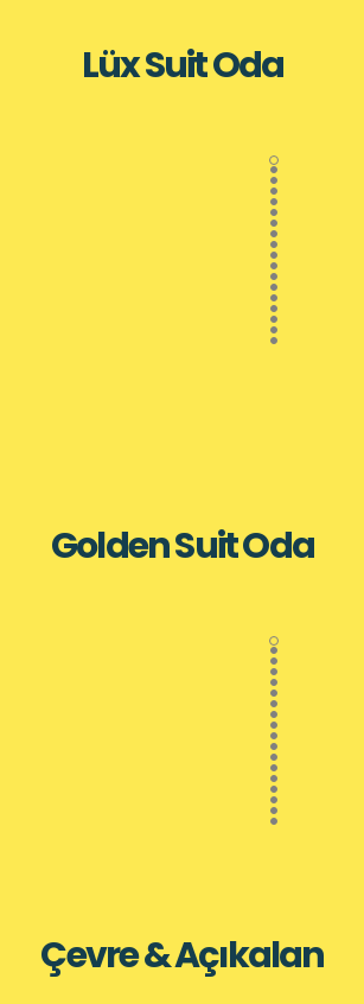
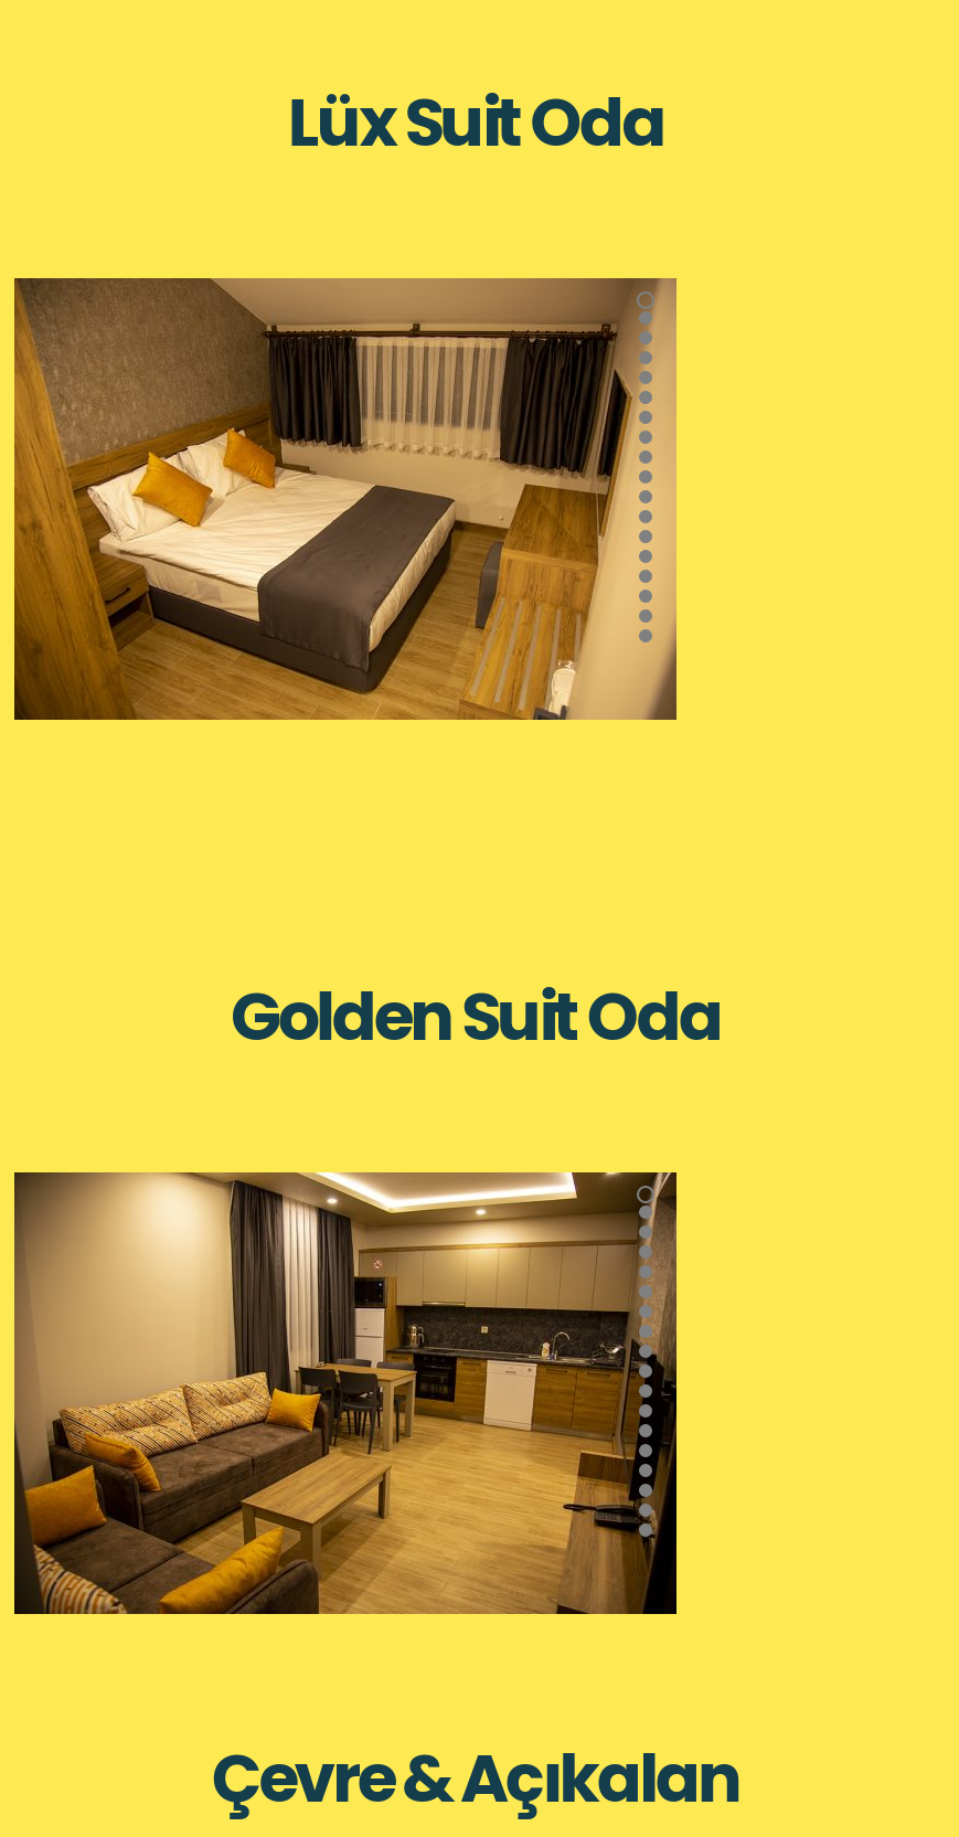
+ [image]

+ [image]
